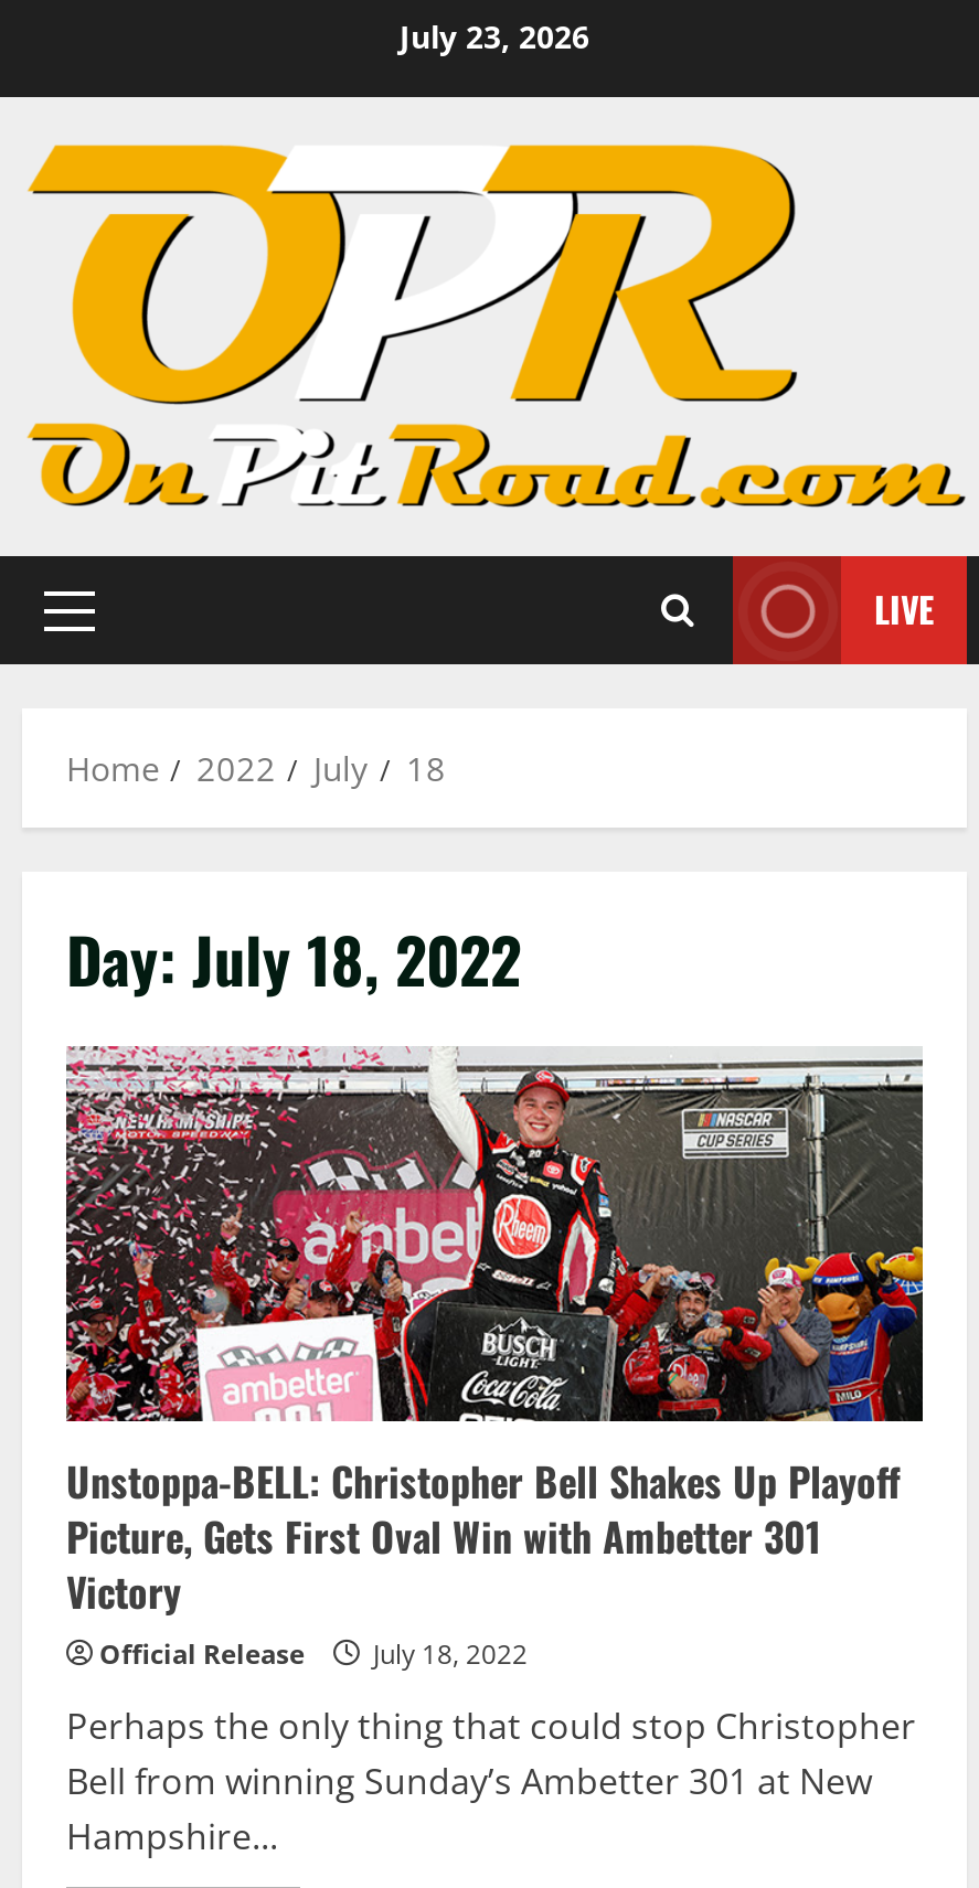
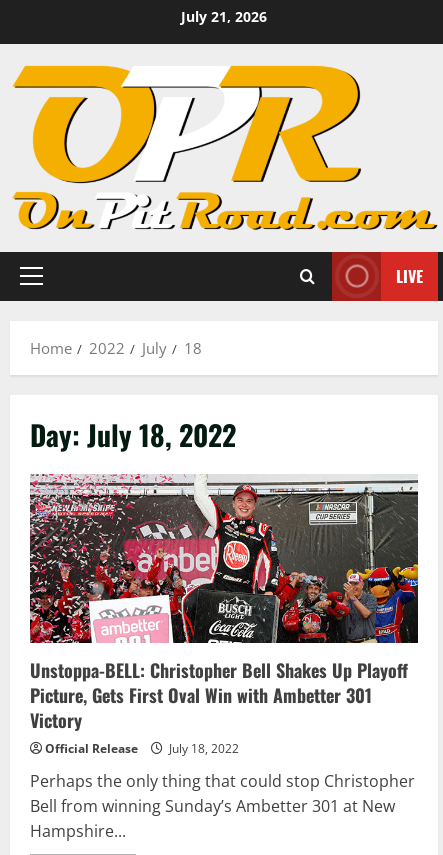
- July 23, 2026
+ July 21, 2026
